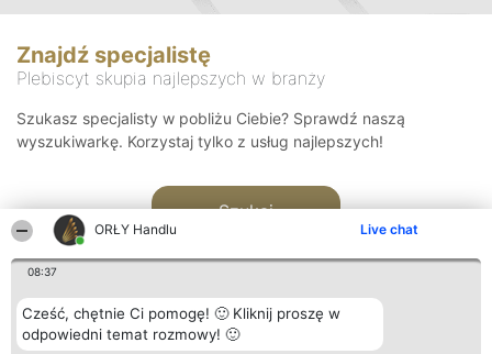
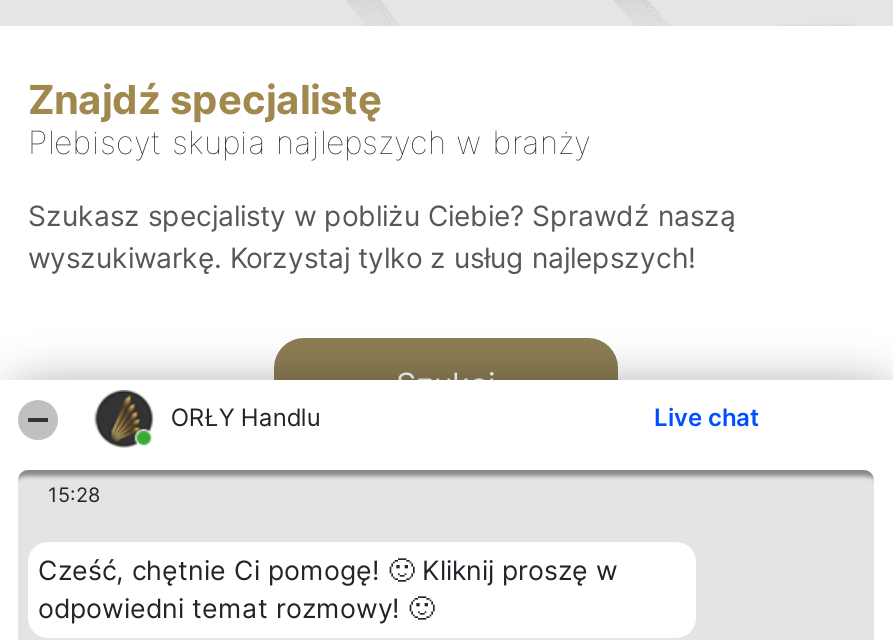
- 08:37
+ 15:28
